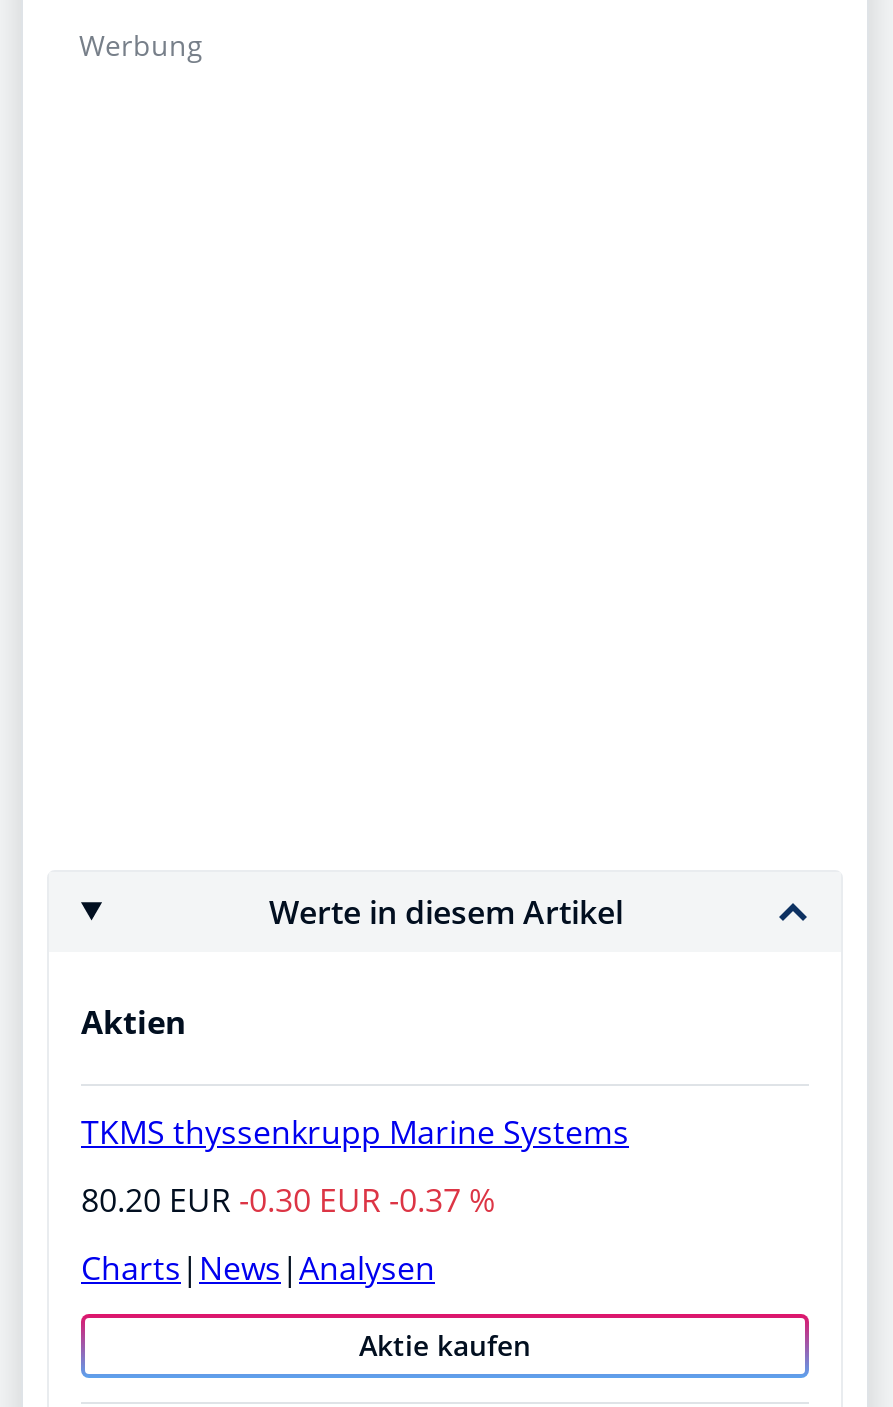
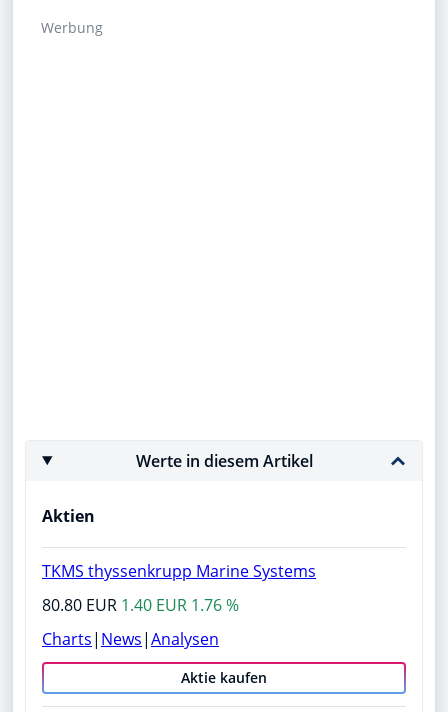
- 80.20 EUR -0.30 EUR -0.37 %
+ 80.80 EUR 1.40 EUR 1.76 %
